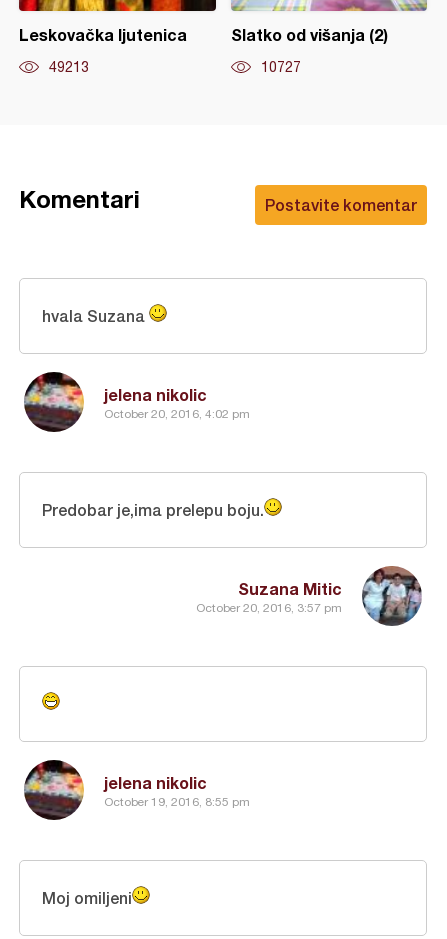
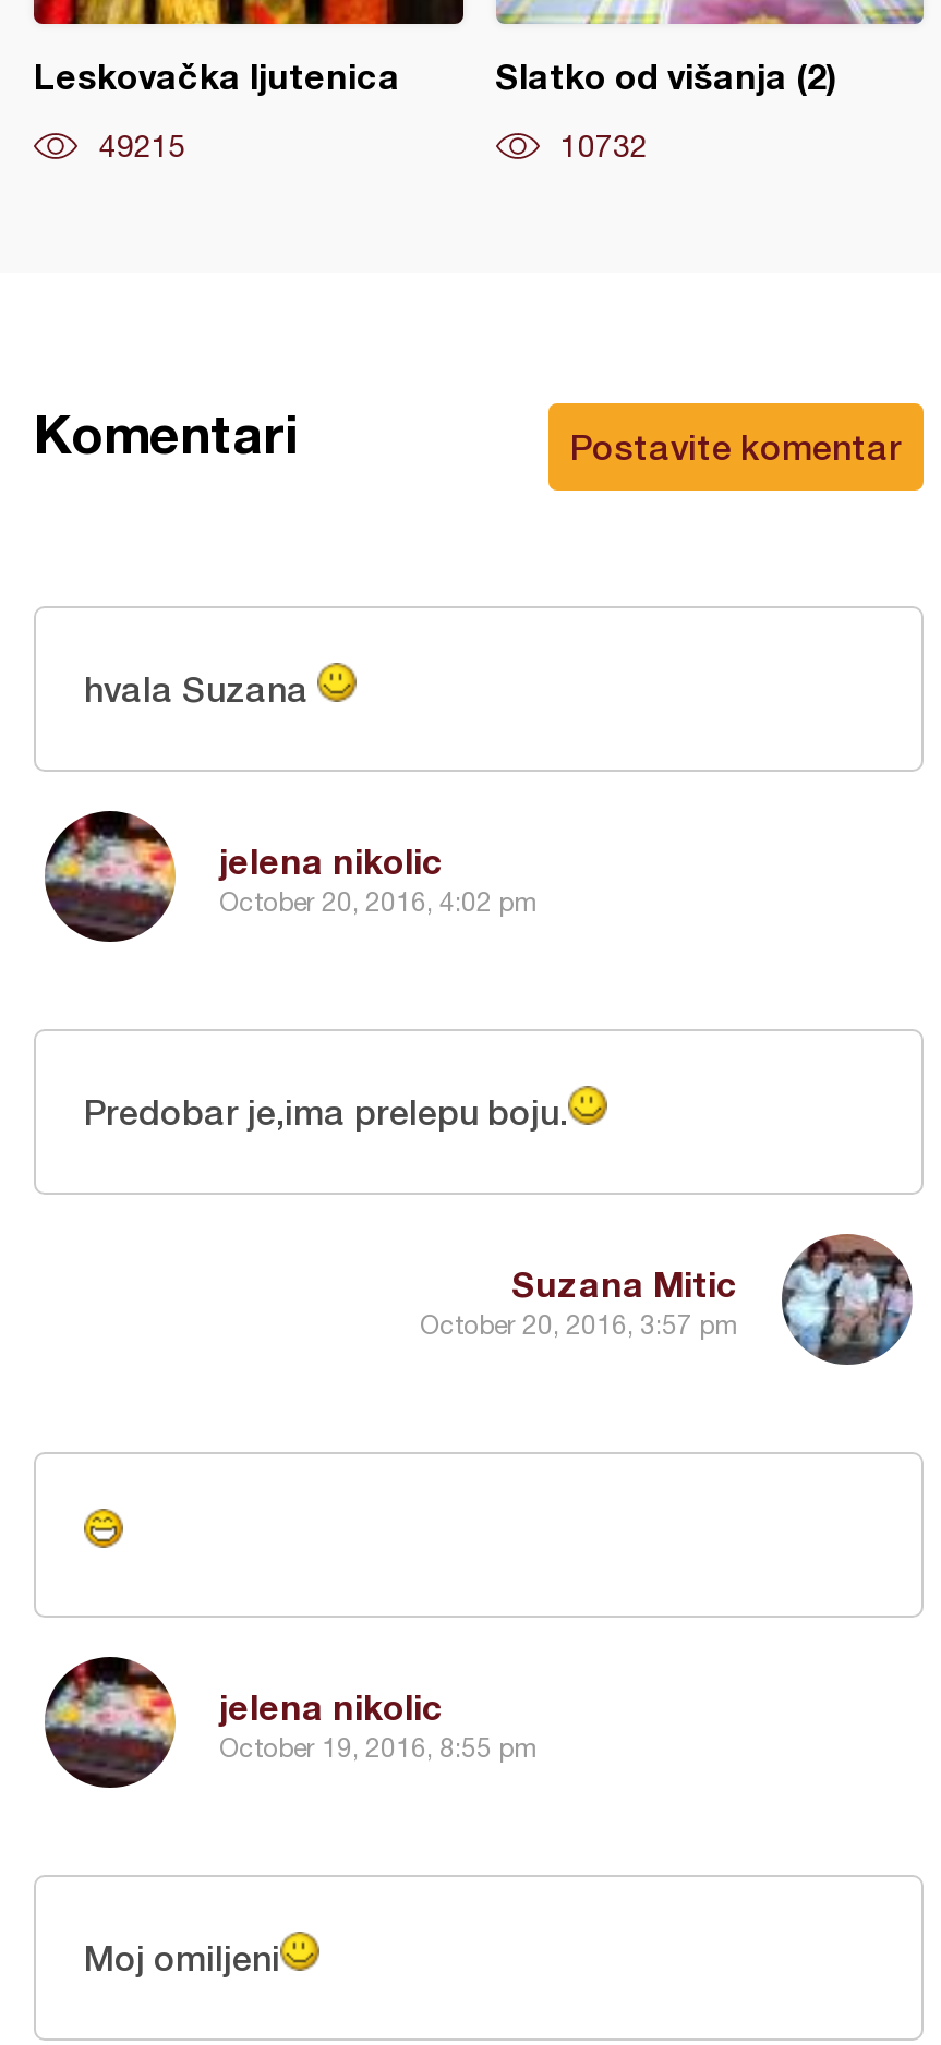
- 49213
+ 49215

- 10727
+ 10732
